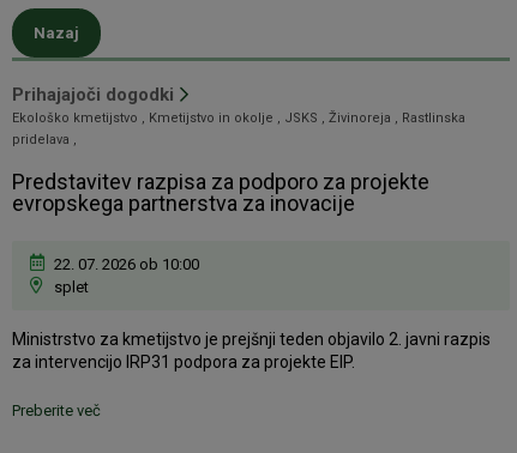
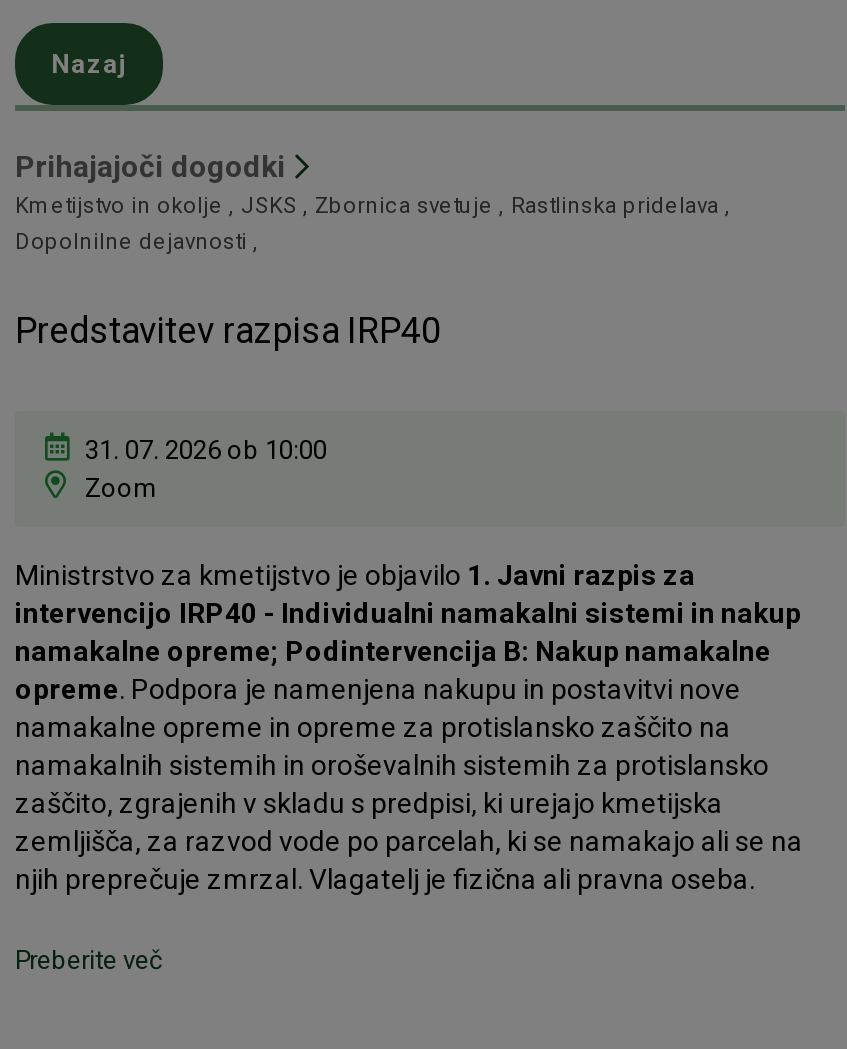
- Ekološko kmetijstvo , Kmetijstvo in okolje , JSKS , Živinoreja , Rastlinska
- pridelava ,
+ Kmetijstvo in okolje , JSKS , Zbornica svetuje , Rastlinska pridelava ,
+ Dopolnilne dejavnosti ,

- Predstavitev razpisa za podporo za projekte
- evropskega partnerstva za inovacije
+ Predstavitev razpisa IRP40

- 22. 07. 2026 ob 10:00
- splet
+ 31. 07. 2026 ob 10:00
+ Zoom

- Ministrstvo za kmetijstvo je prejšnji teden objavilo 2. javni razpis
- za intervencijo IRP31 podpora za projekte EIP.
+ Ministrstvo za kmetijstvo je objavilo 1. Javni razpis za
+ intervencijo IRP40 - Individualni namakalni sistemi in nakup
+ namakalne opreme; Podintervencija B: Nakup namakalne
+ opreme. Podpora je namenjena nakupu in postavitvi nove
+ namakalne opreme in opreme za protislansko zaščito na
+ namakalnih sistemih in oroševalnih sistemih za protislansko
+ zaščito, zgrajenih v skladu s predpisi, ki urejajo kmetijska
+ zemljišča, za razvod vode po parcelah, ki se namakajo ali se na
+ njih preprečuje zmrzal. Vlagatelj je fizična ali pravna oseba.
